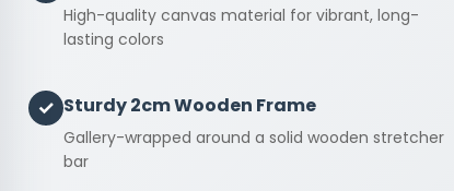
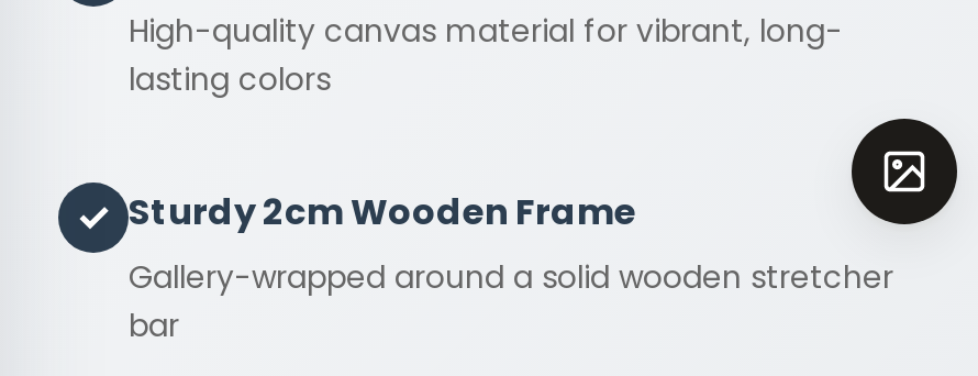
+ [image]
